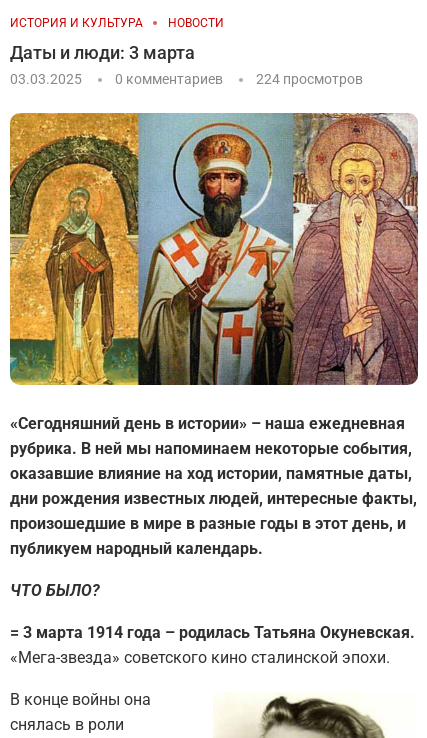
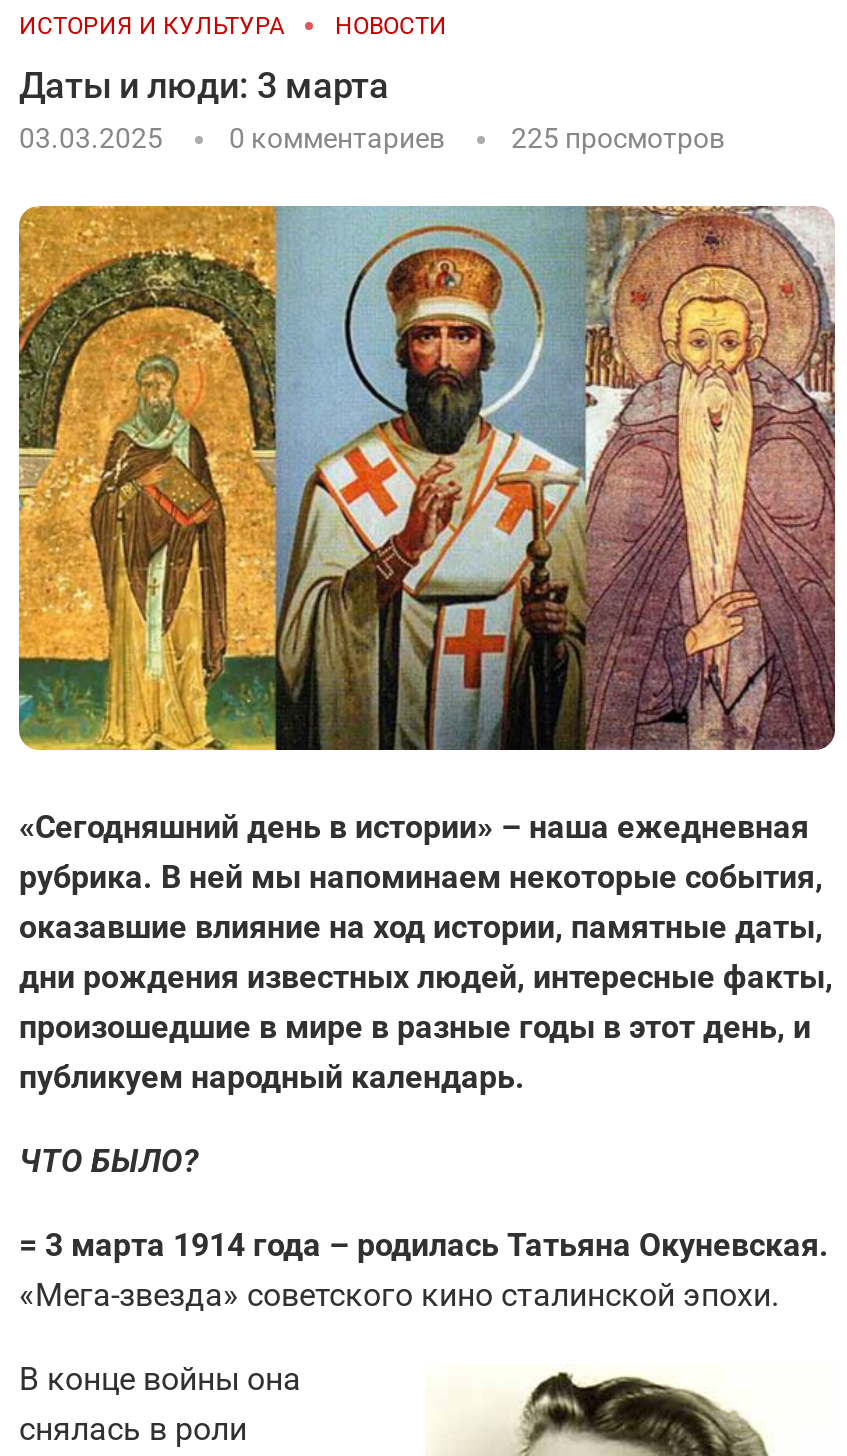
- 224 просмотров
+ 225 просмотров
